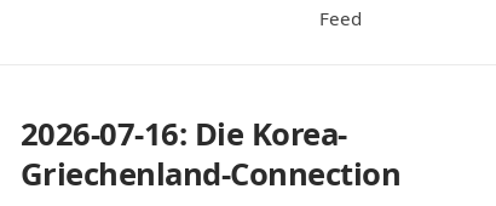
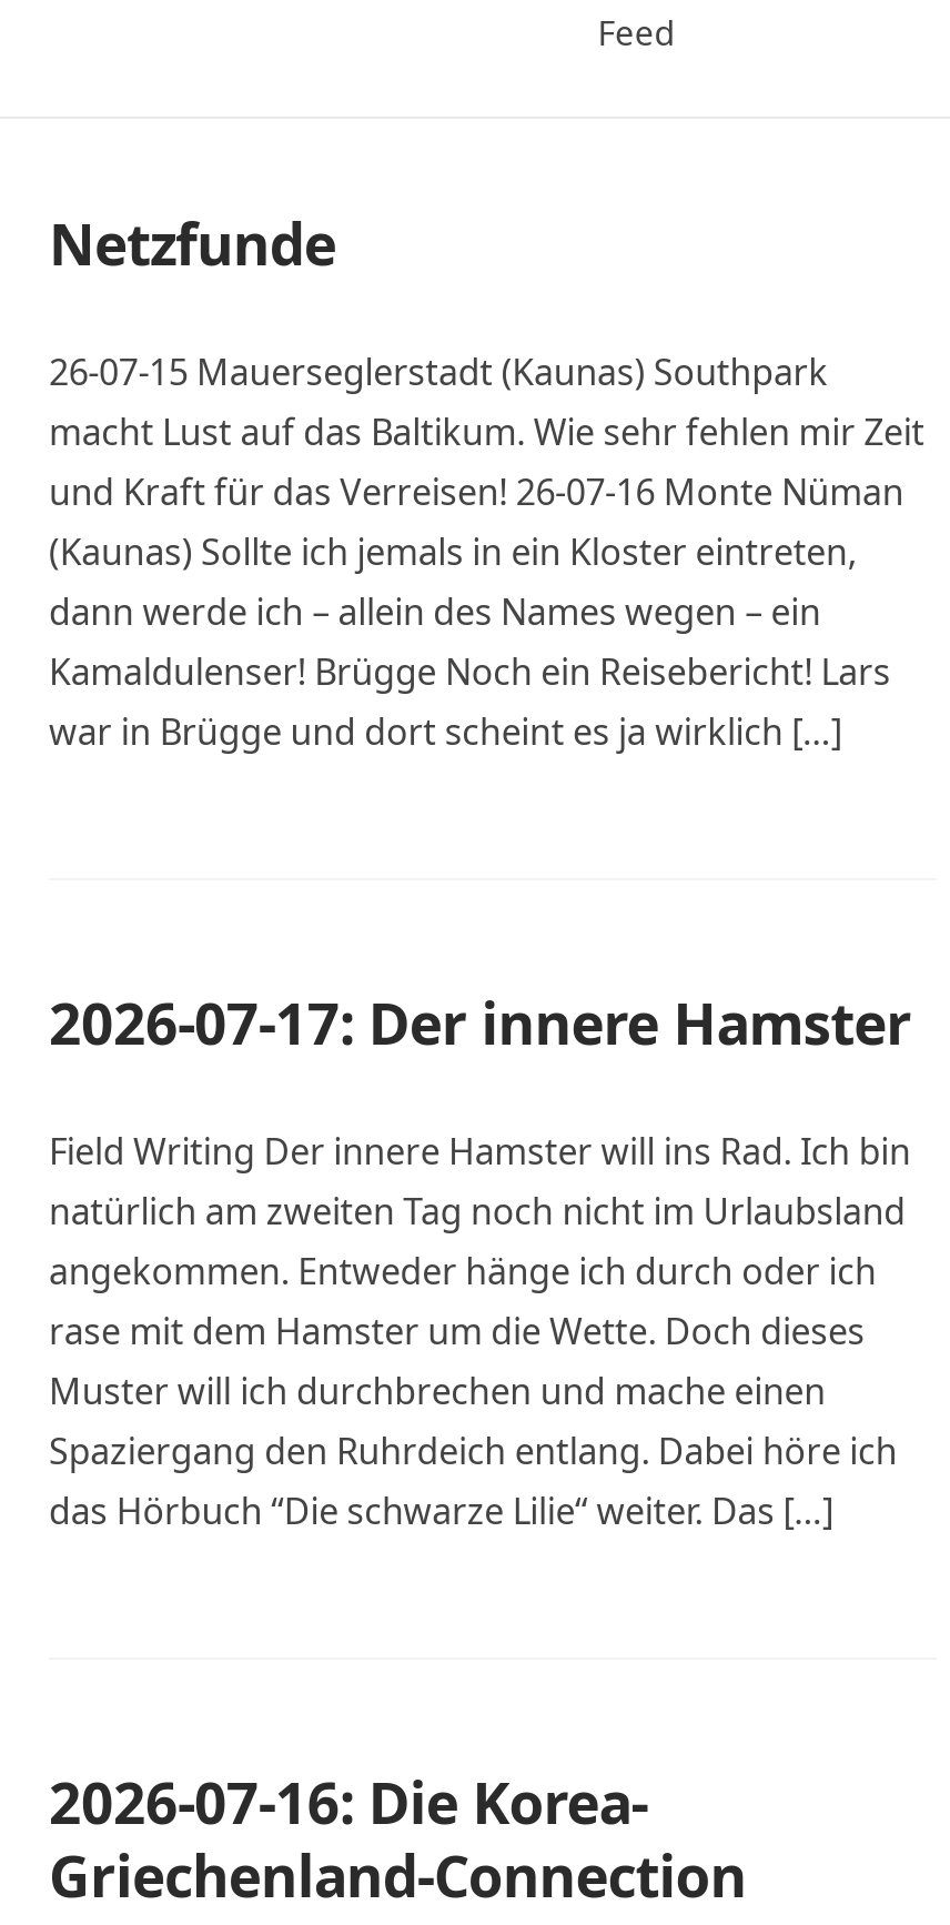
+ Netzfunde
+ 26-07-15 Mauerseglerstadt (Kaunas) Southpark
+ macht Lust auf das Baltikum. Wie sehr fehlen mir Zeit
+ und Kraft für das Verreisen! 26-07-16 Monte Nüman
+ (Kaunas) Sollte ich jemals in ein Kloster eintreten,
+ dann werde ich – allein des Names wegen – ein
+ Kamaldulenser! Brügge Noch ein Reisebericht! Lars
+ war in Brügge und dort scheint es ja wirklich […]

+ 2026-07-17: Der innere Hamster
+ Field Writing Der innere Hamster will ins Rad. Ich bin
+ natürlich am zweiten Tag noch nicht im Urlaubsland
+ angekommen. Entweder hänge ich durch oder ich
+ rase mit dem Hamster um die Wette. Doch dieses
+ Muster will ich durchbrechen und mache einen
+ Spaziergang den Ruhrdeich entlang. Dabei höre ich
+ das Hörbuch “Die schwarze Lilie“ weiter. Das […]
